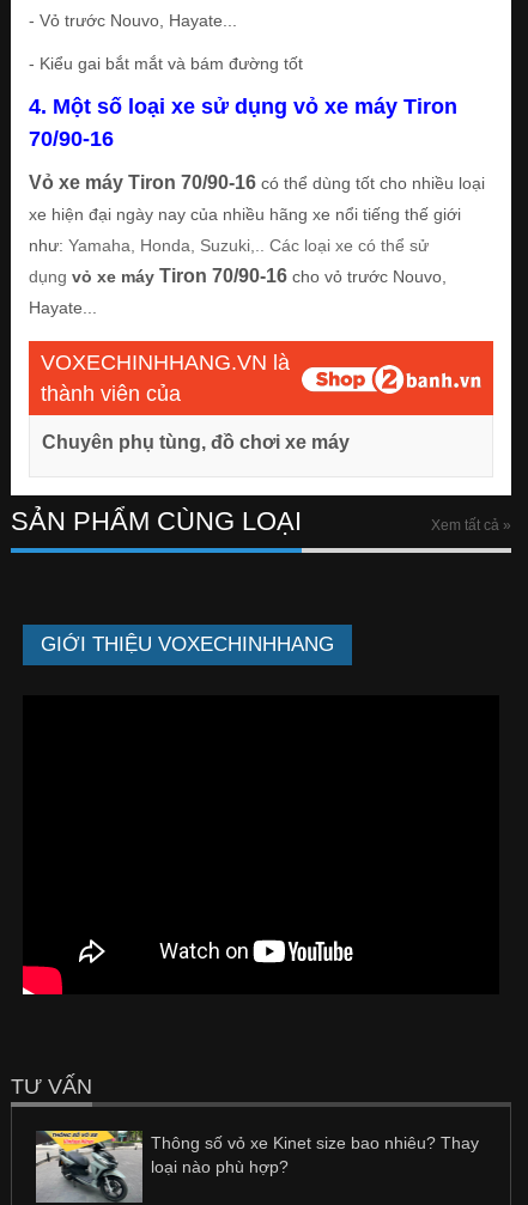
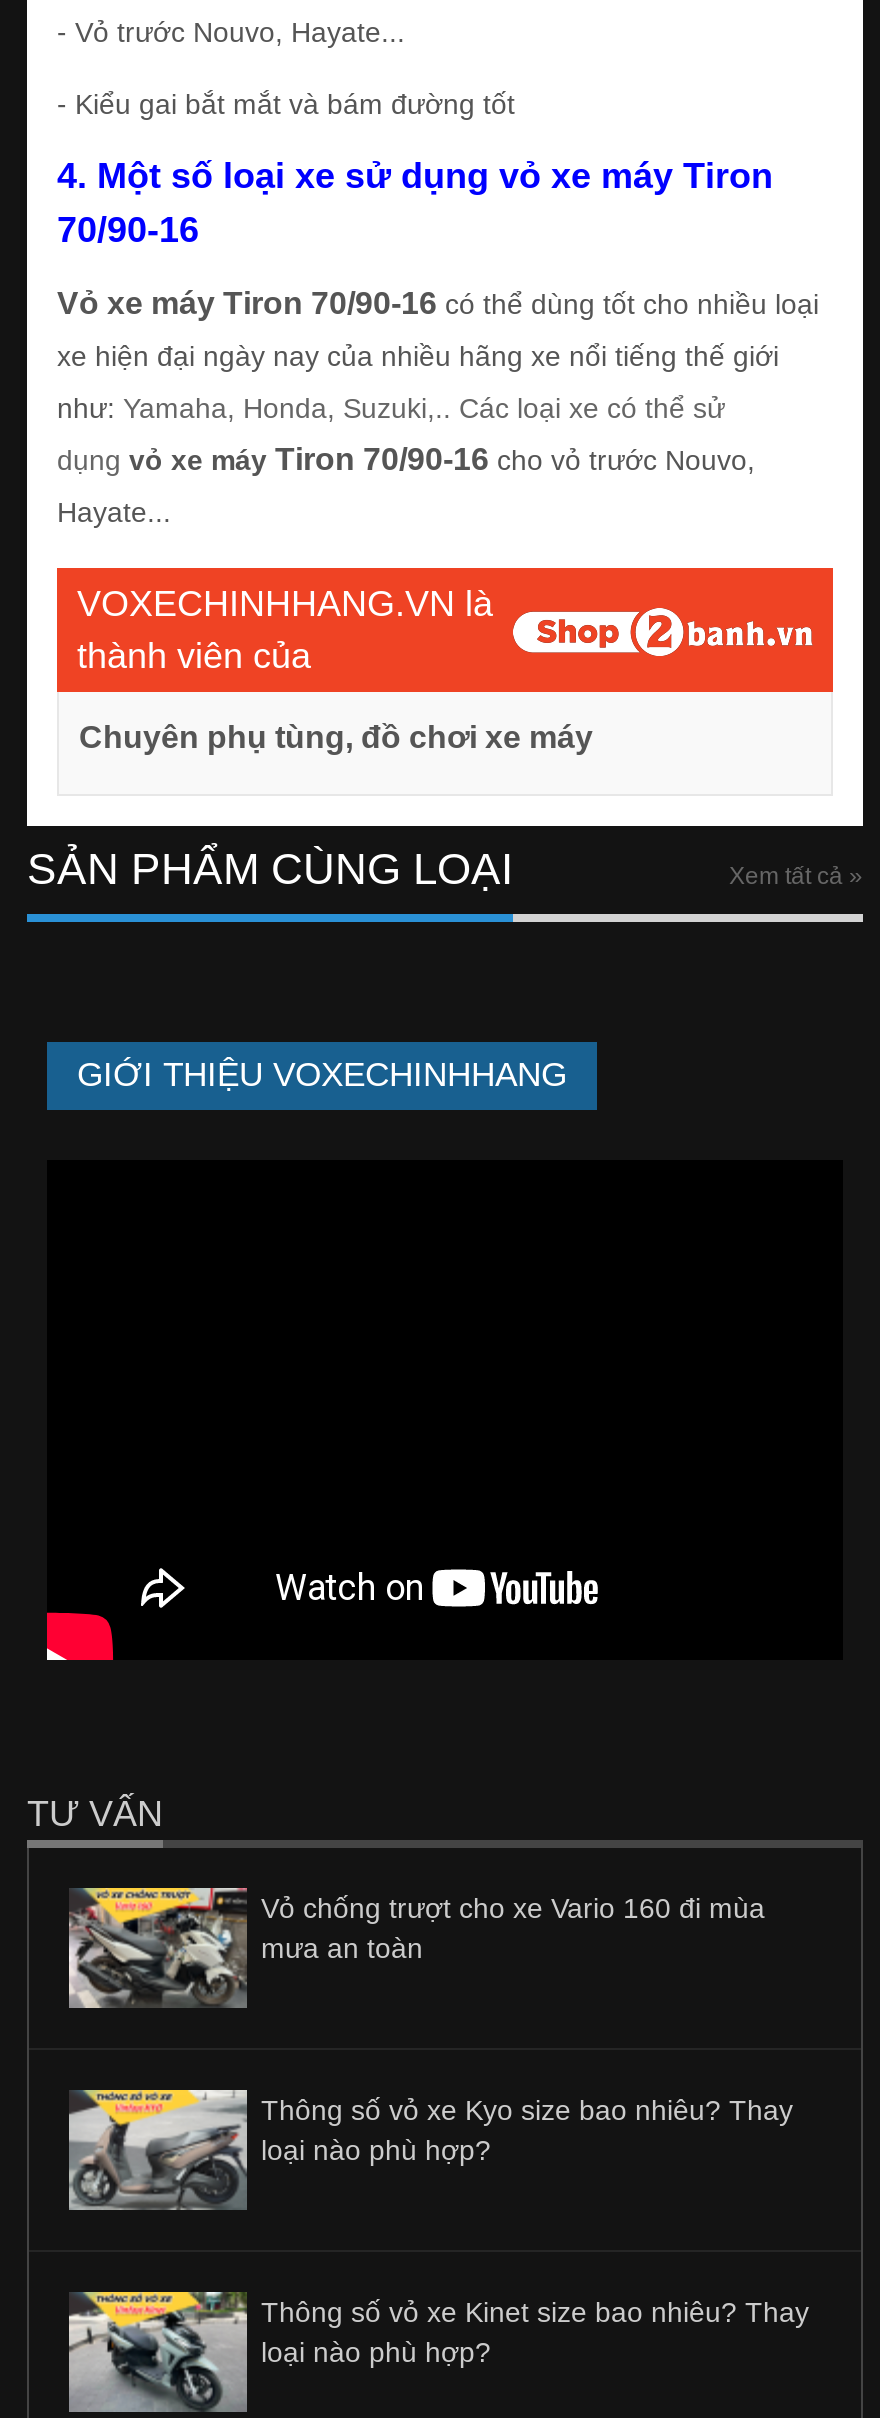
+ [image]
+ Thông số vỏ xe Kyo size bao nhiêu? Thay
+ loại nào phù hợp?

+ [image]
+ Vỏ chống trượt cho xe Vario 160 đi mùa
+ mưa an toàn
